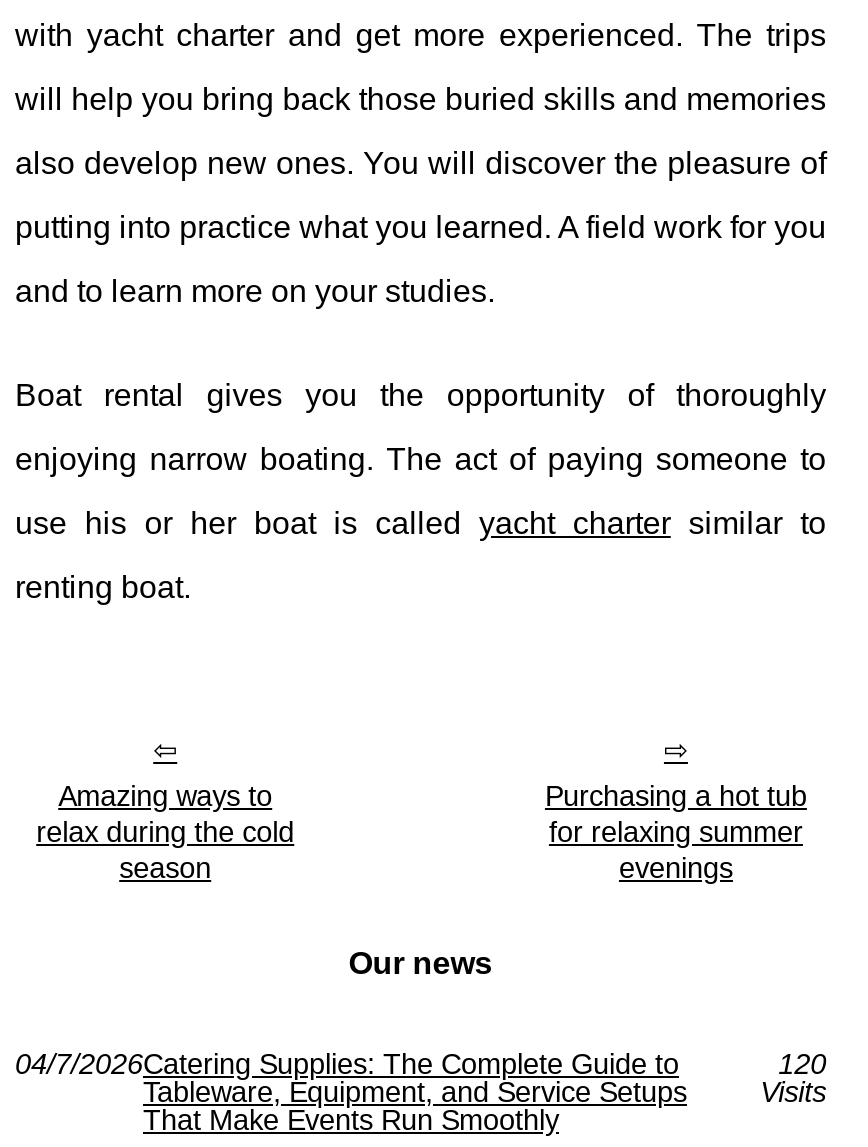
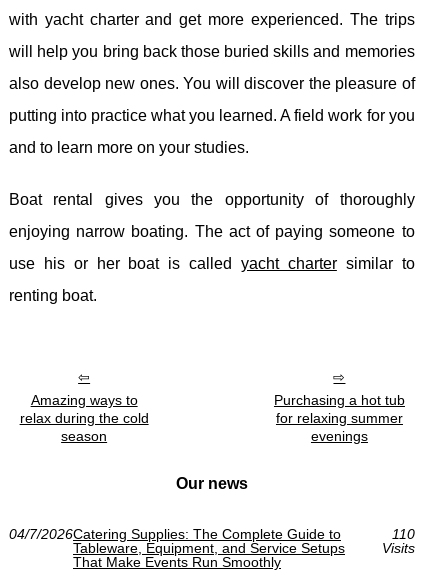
- 120
+ 110
